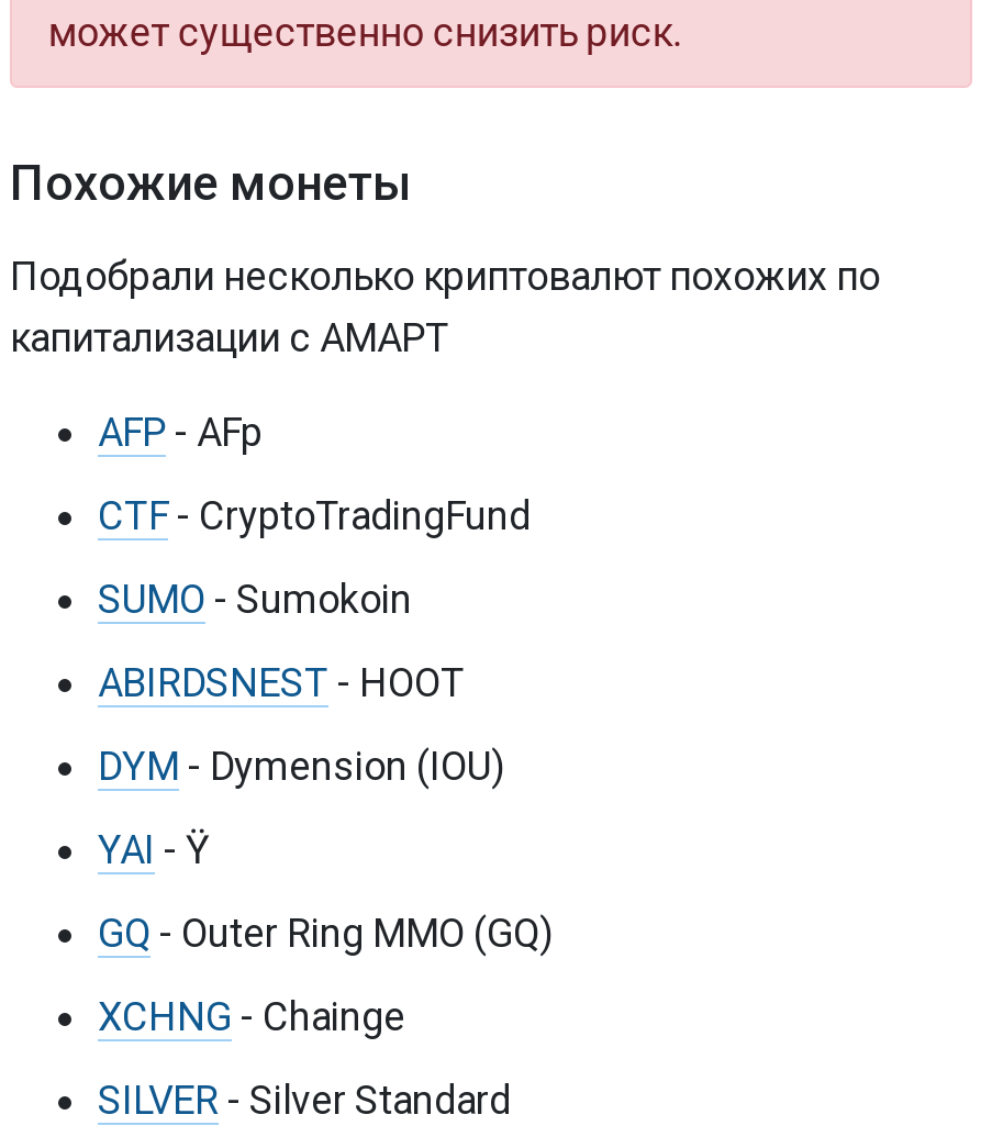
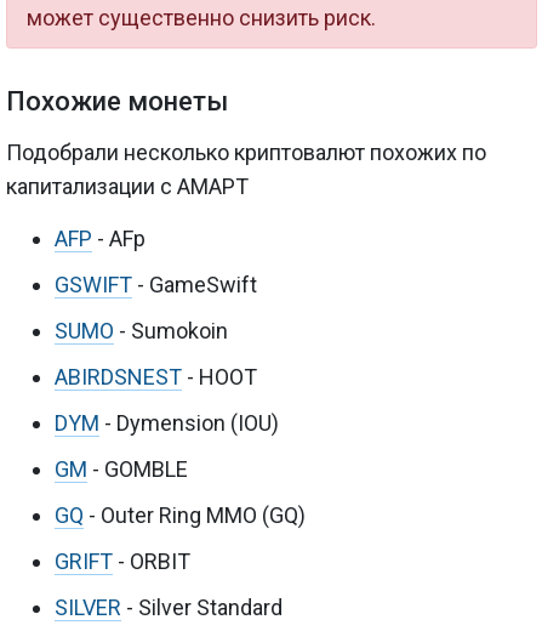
- CTF - CryptoTradingFund
+ GSWIFT - GameSwift

- YAI - Ÿ
+ GM - GOMBLE

- XCHNG - Chainge
+ GRIFT - ORBIT
